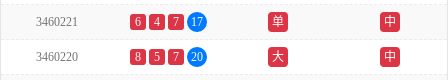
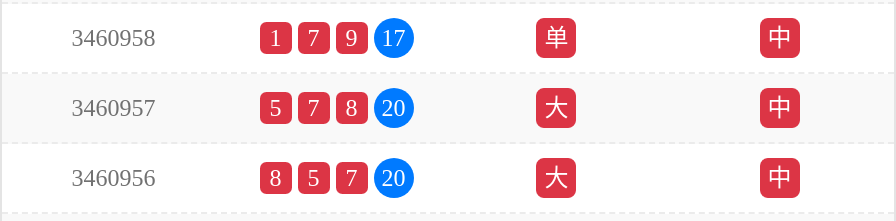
- 3460221
- 6
- 4
+ 3460958
+ 1

+ 9

- 3460220
+ 3460957
+ 5
+ 7
+ 8
+ 20
+ 大
+ 中
+ 3460956
